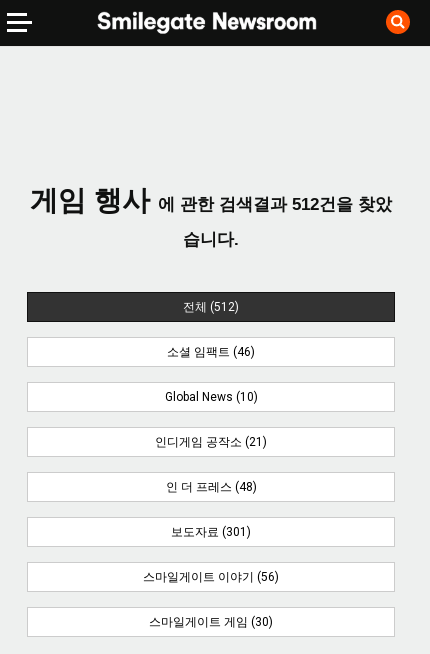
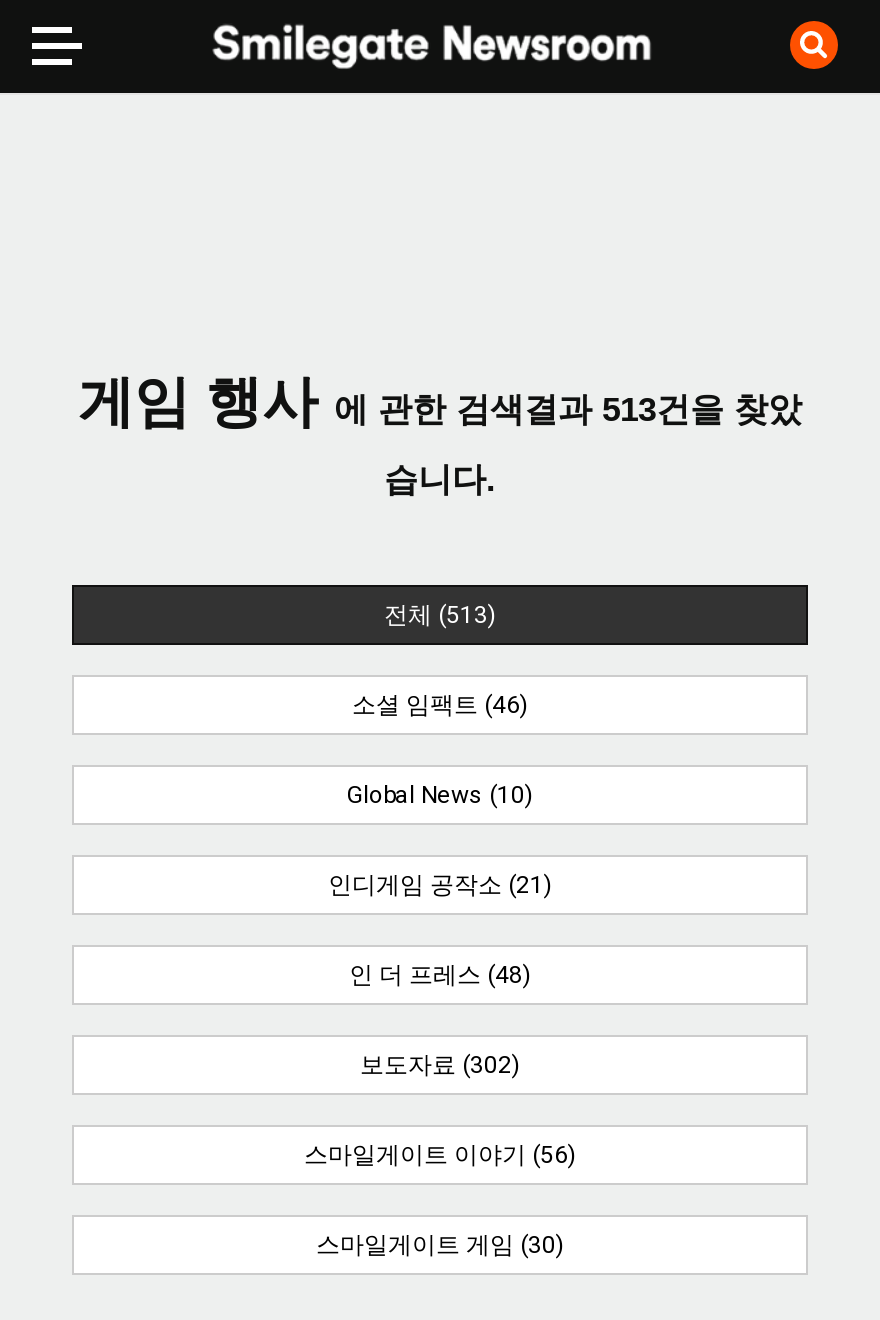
- 게임 행사 에 관한 검색결과512건을 찾았
+ 게임 행사 에 관한 검색결과513건을 찾았

- 전체 (512)
+ 전체 (513)

- 보도자료 (301)
+ 보도자료 (302)
